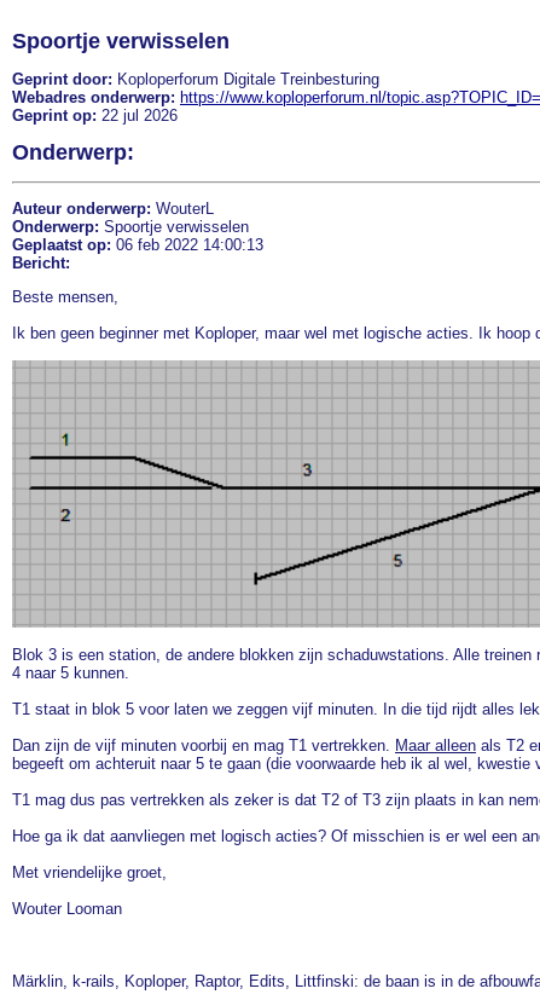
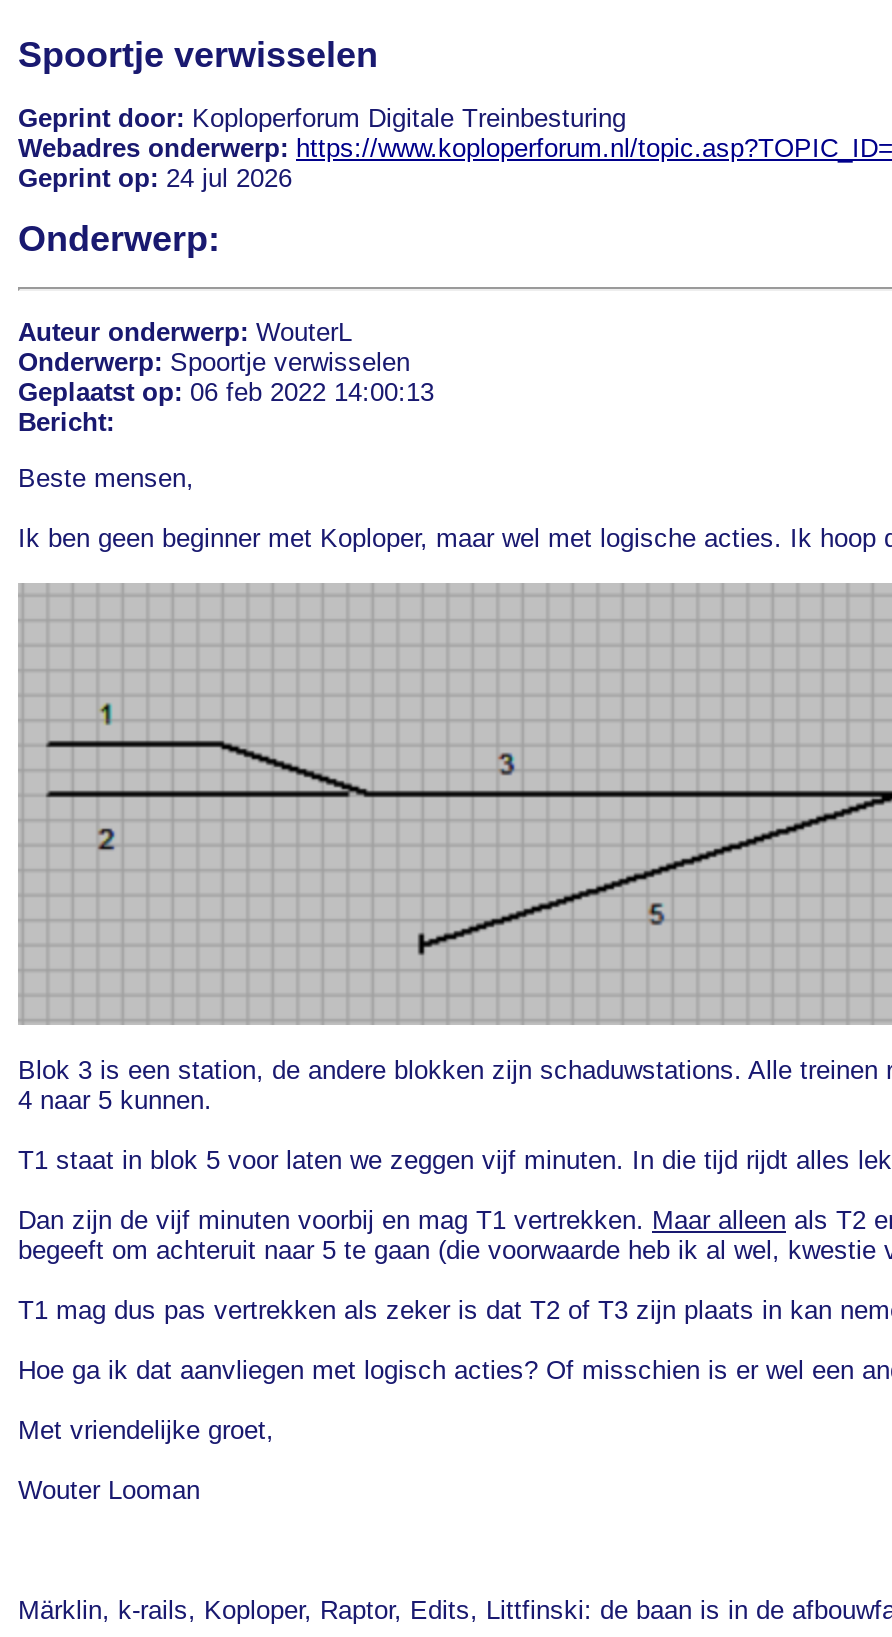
- Geprint op: 22 jul 2026
+ Geprint op: 24 jul 2026
